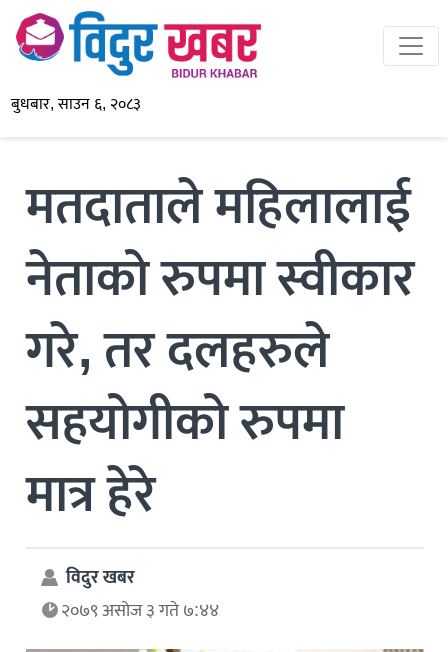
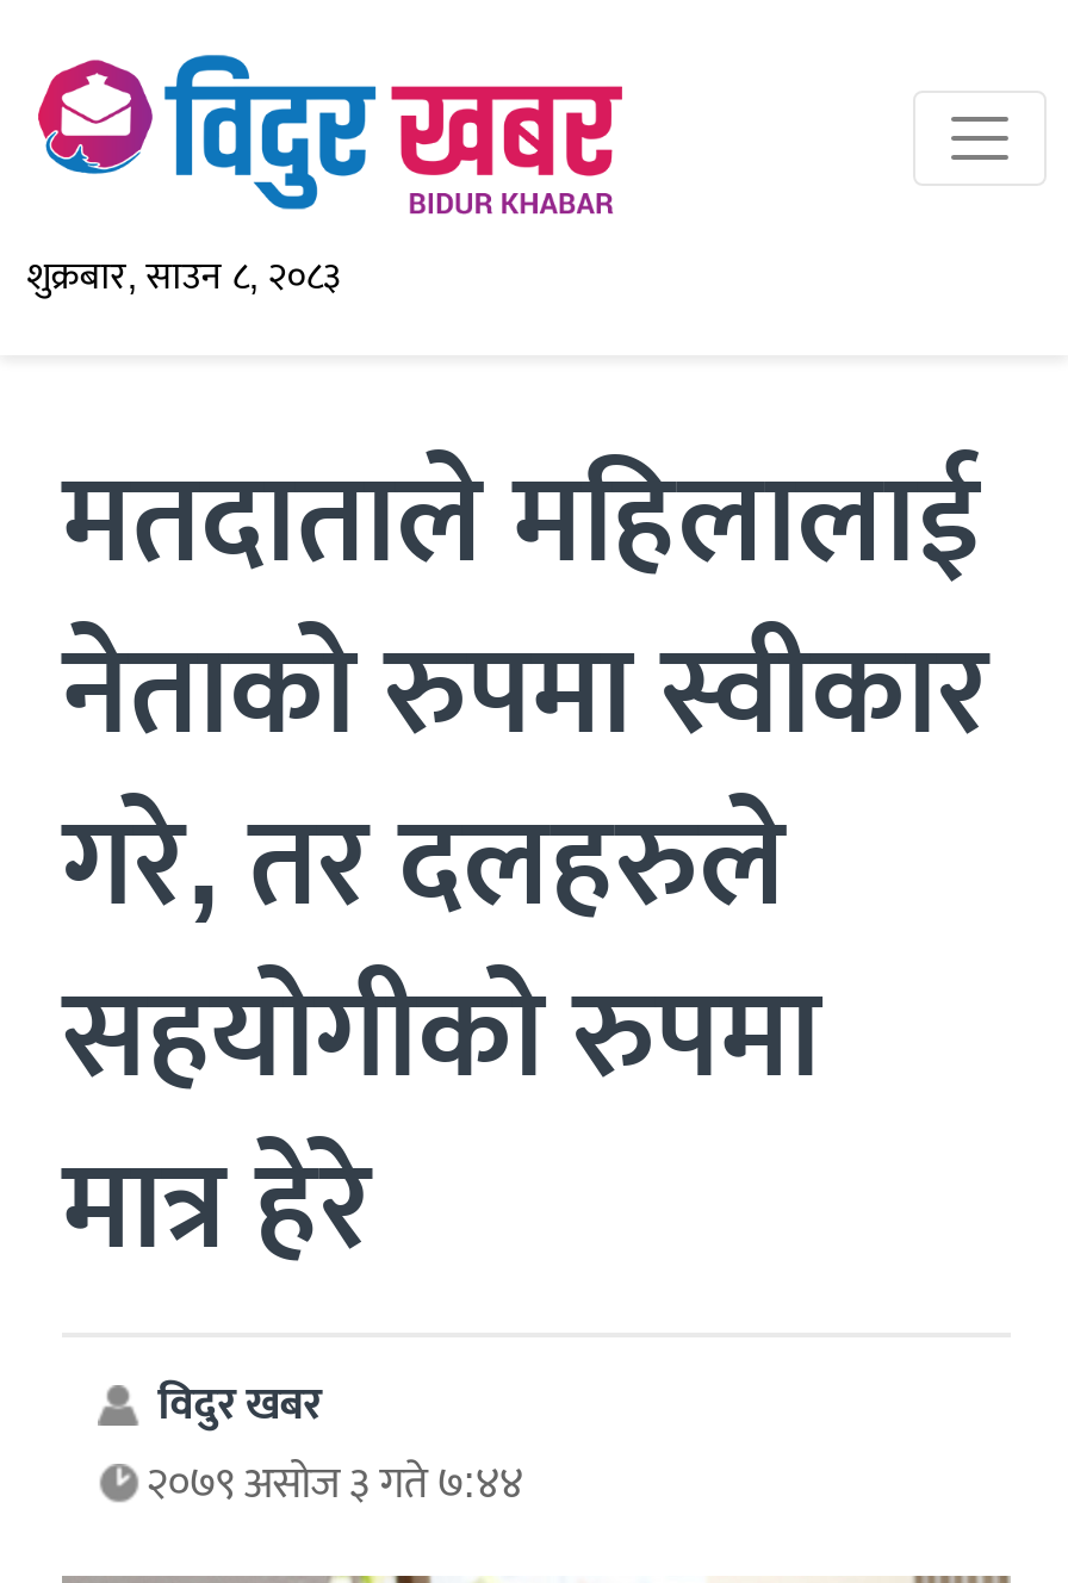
- बुधबार, साउन ६, २०८३
+ शुक्रबार, साउन ८, २०८३
